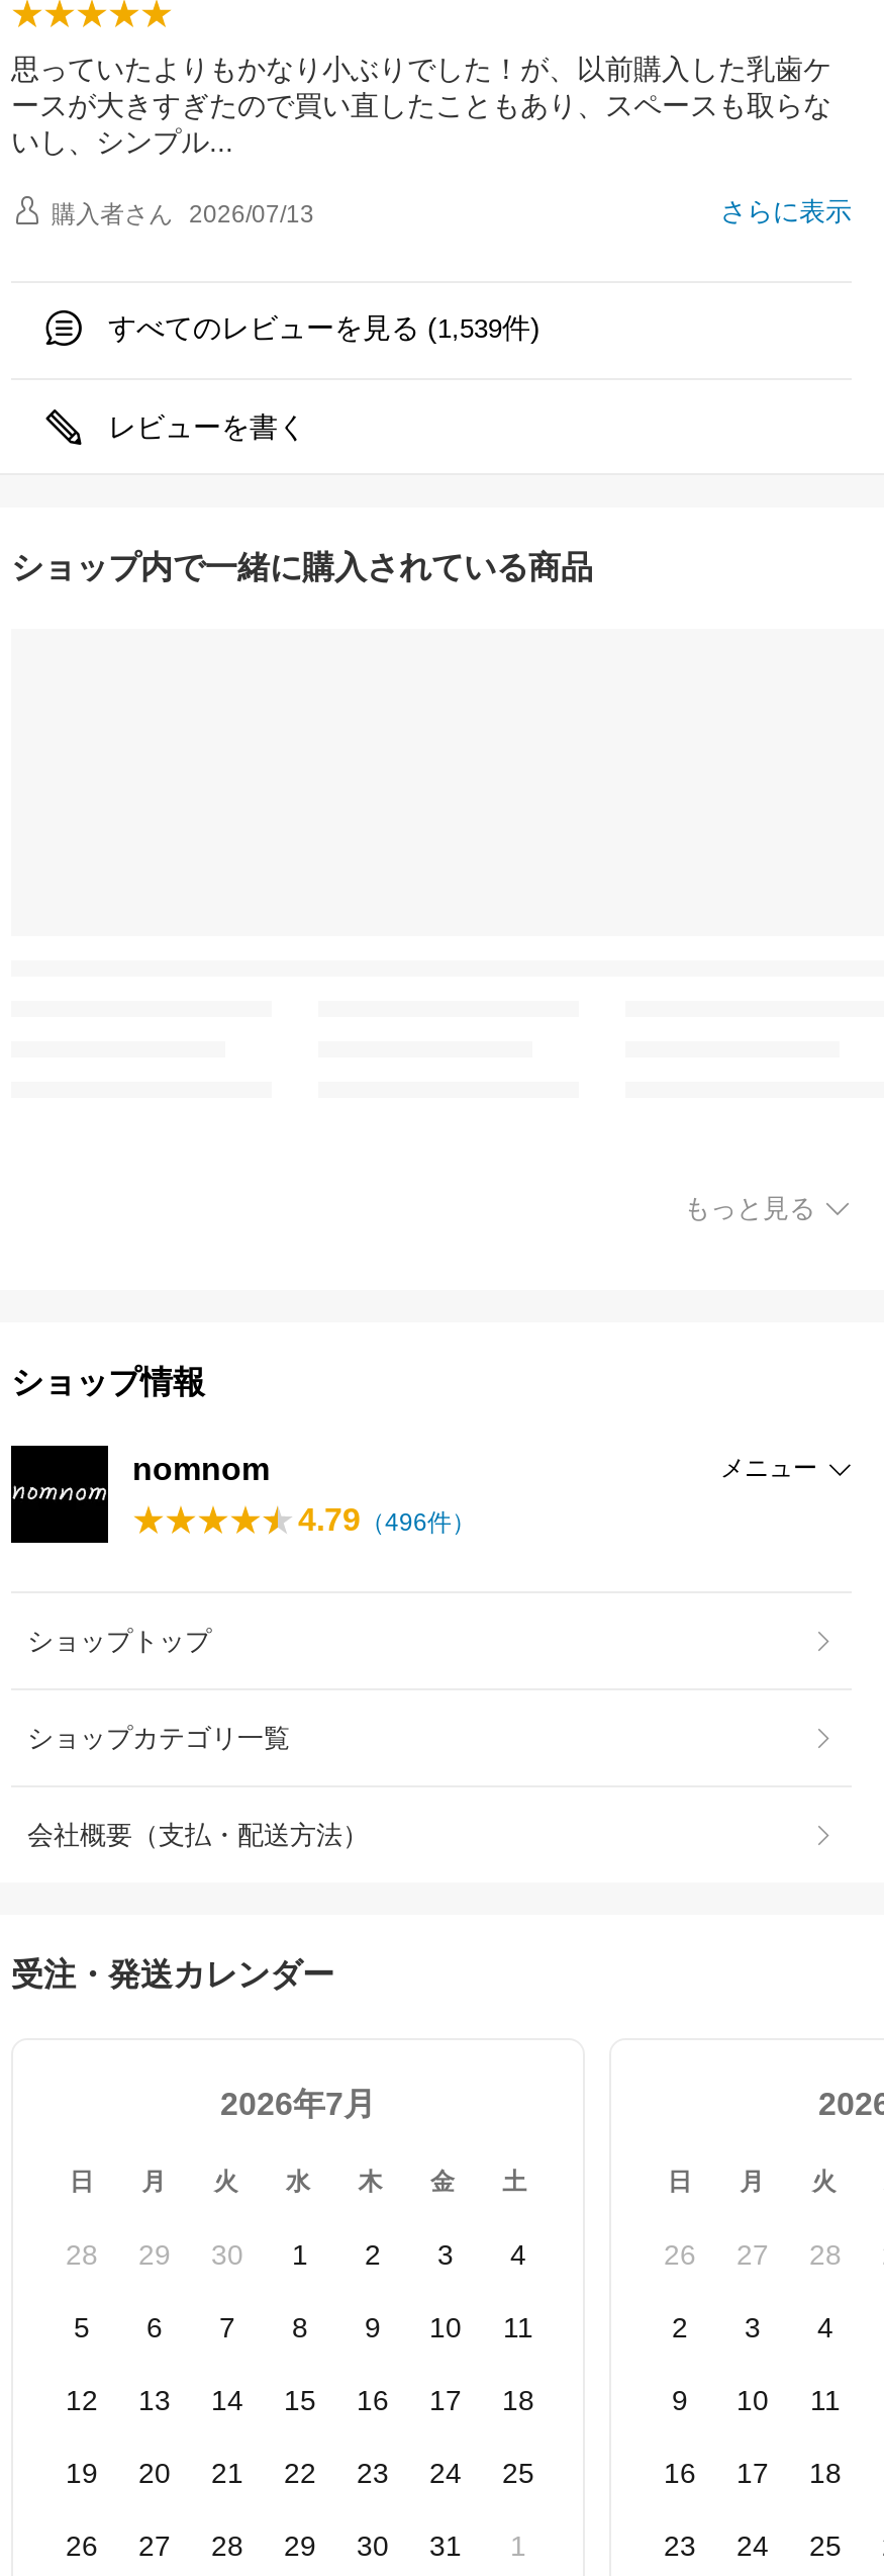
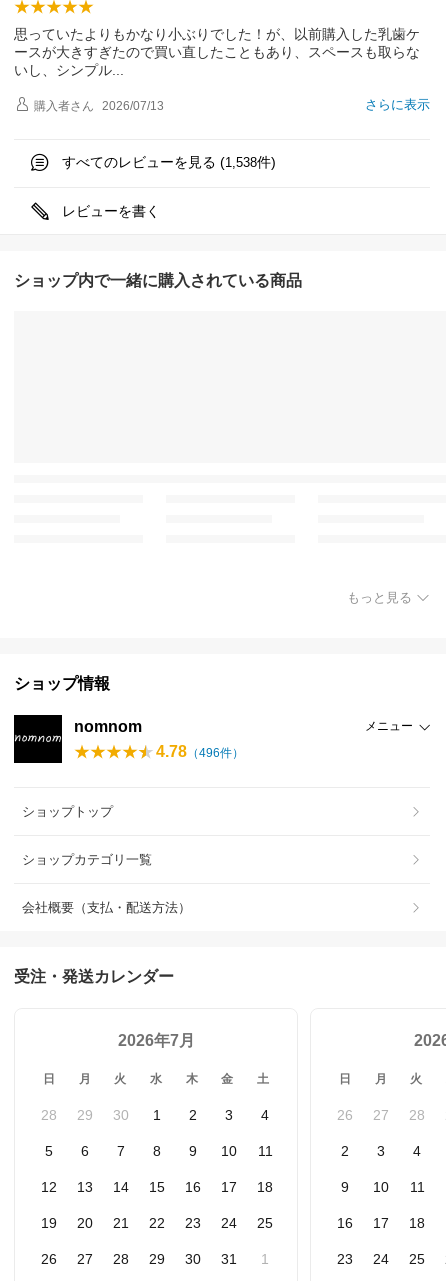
- すべてのレビューを見る (1,539件)
+ すべてのレビューを見る (1,538件)

- 4.79（496件）
+ 4.78（496件）
